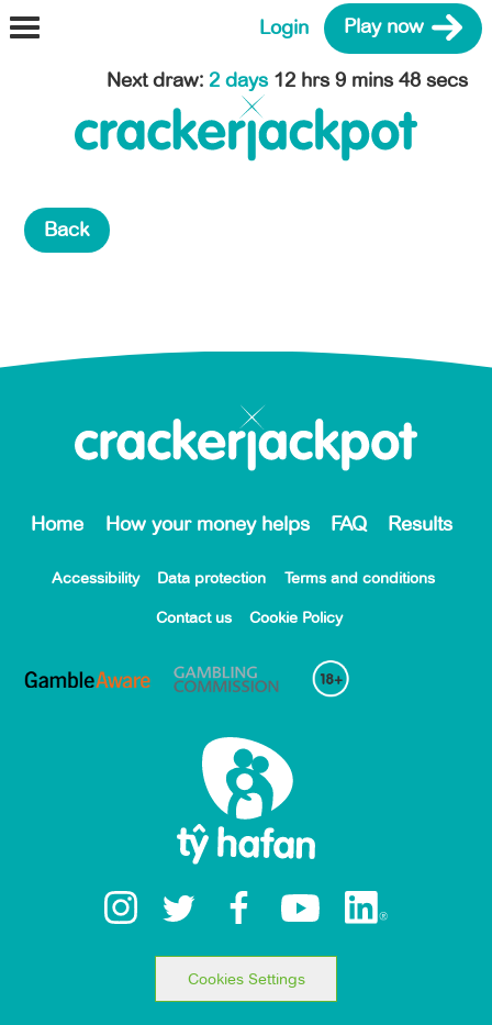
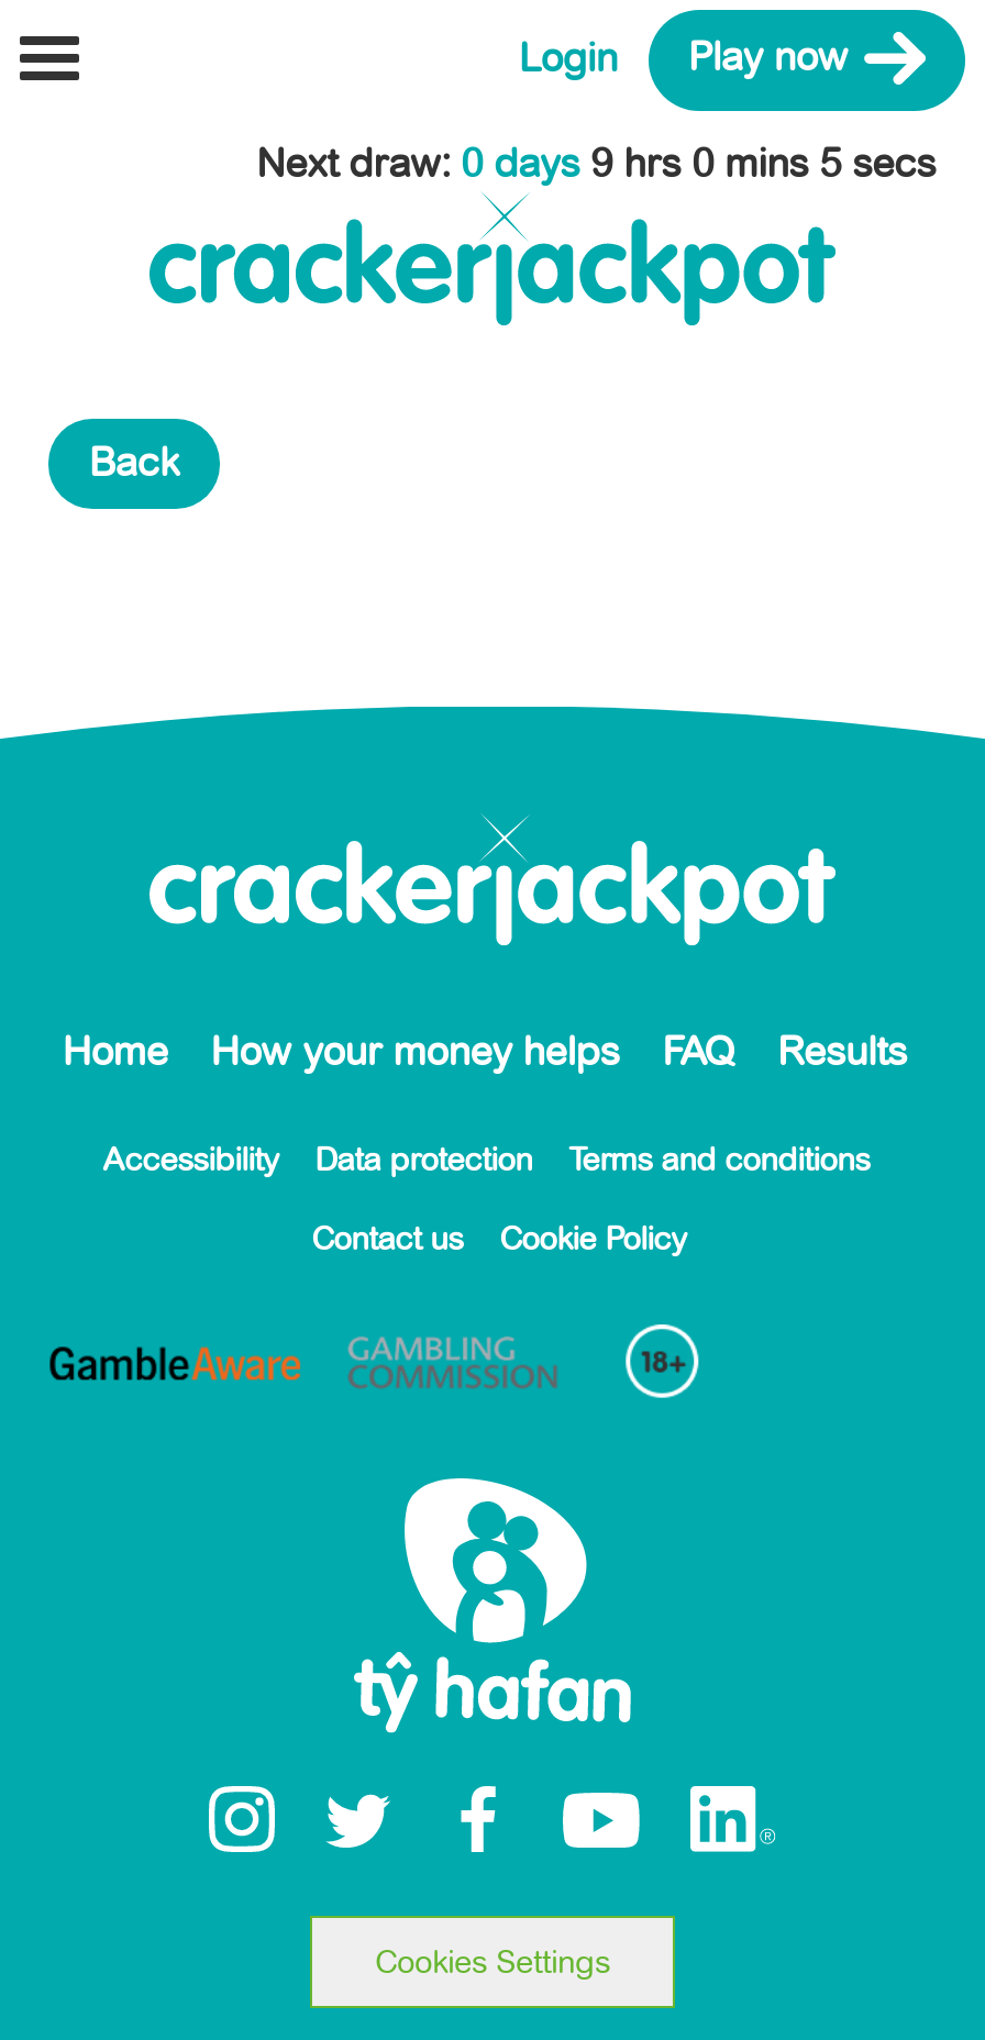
- Next draw: 2 days 12 hrs 9 mins 48 secs
+ Next draw: 0 days 9 hrs 0 mins 5 secs
